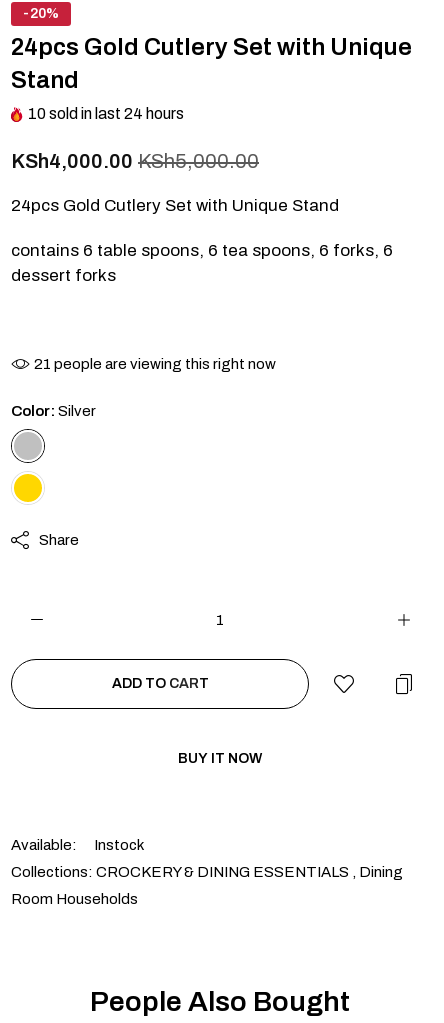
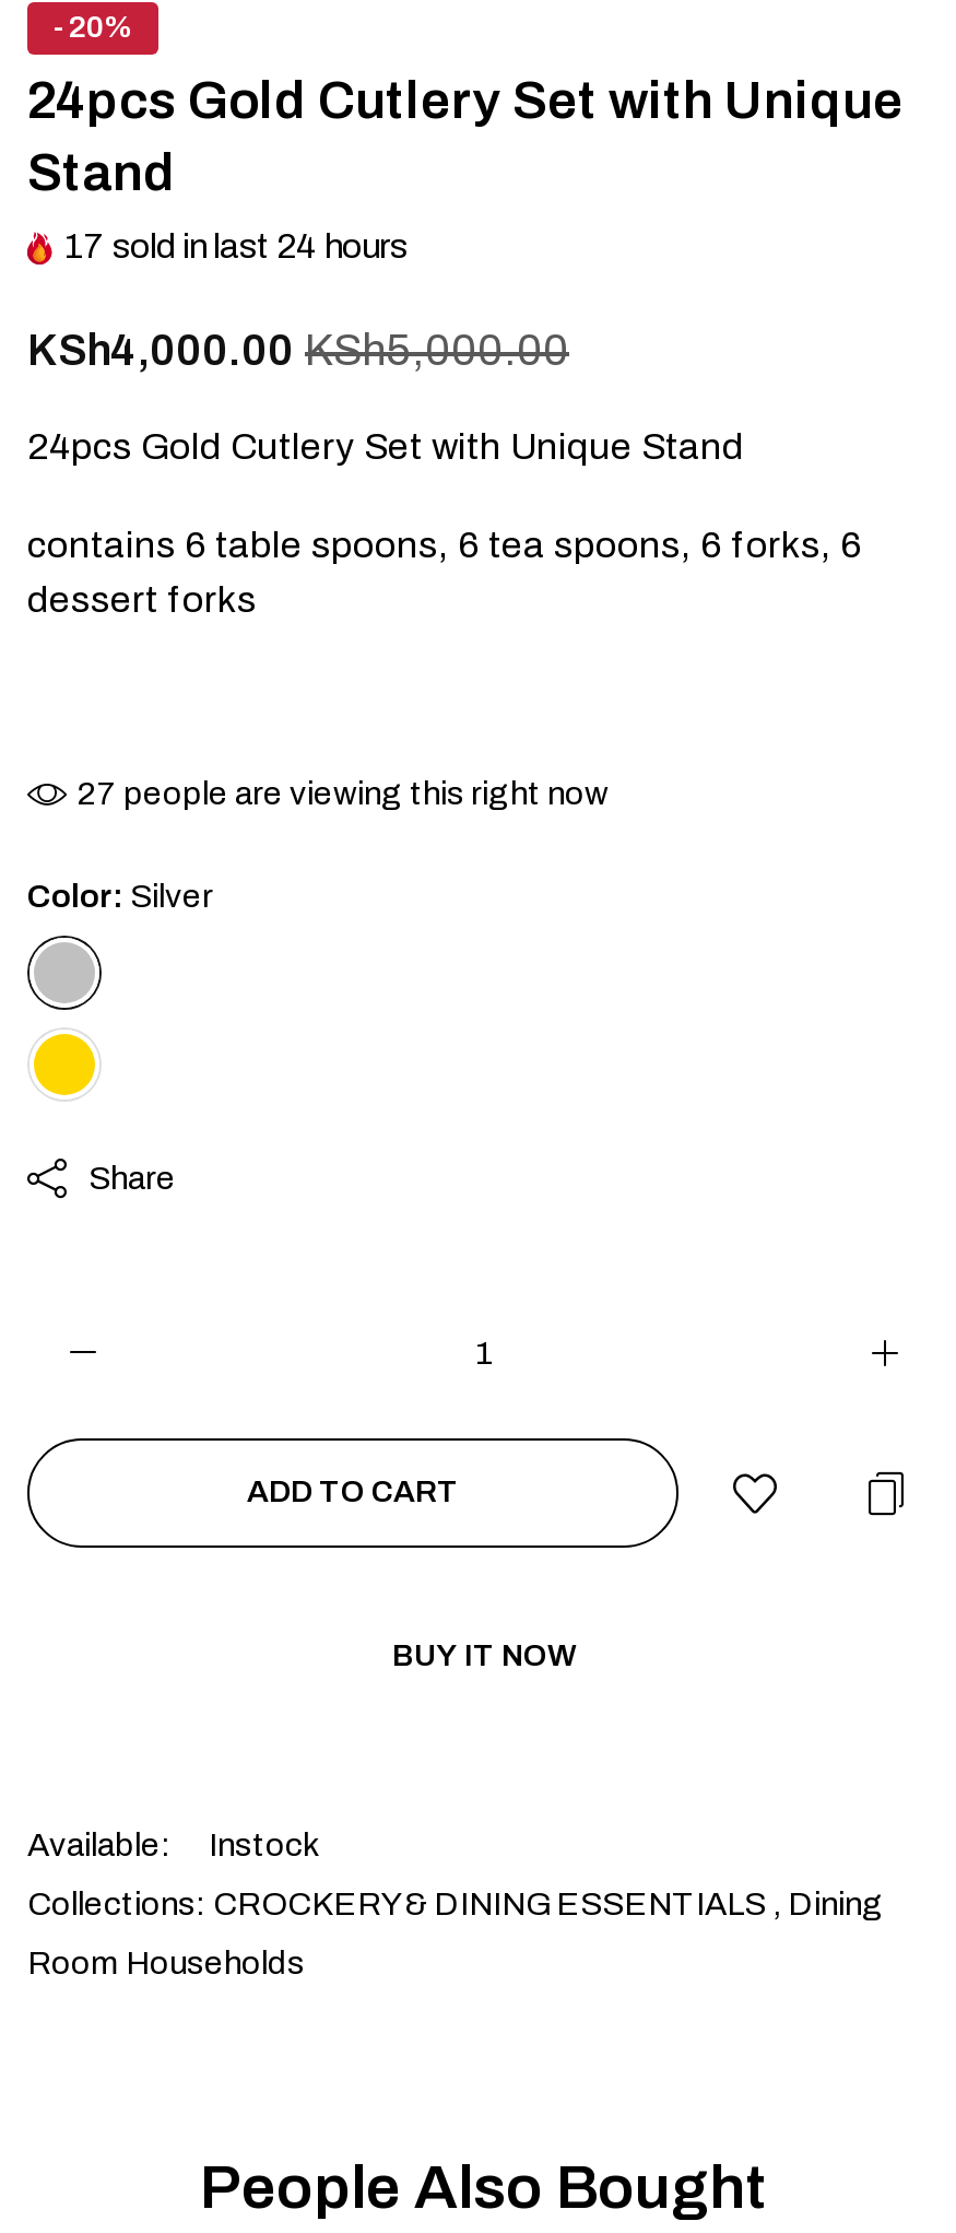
- 10 sold in last 24 hours
+ 17 sold in last 24 hours

- 21 people are viewing this right now
+ 27 people are viewing this right now
